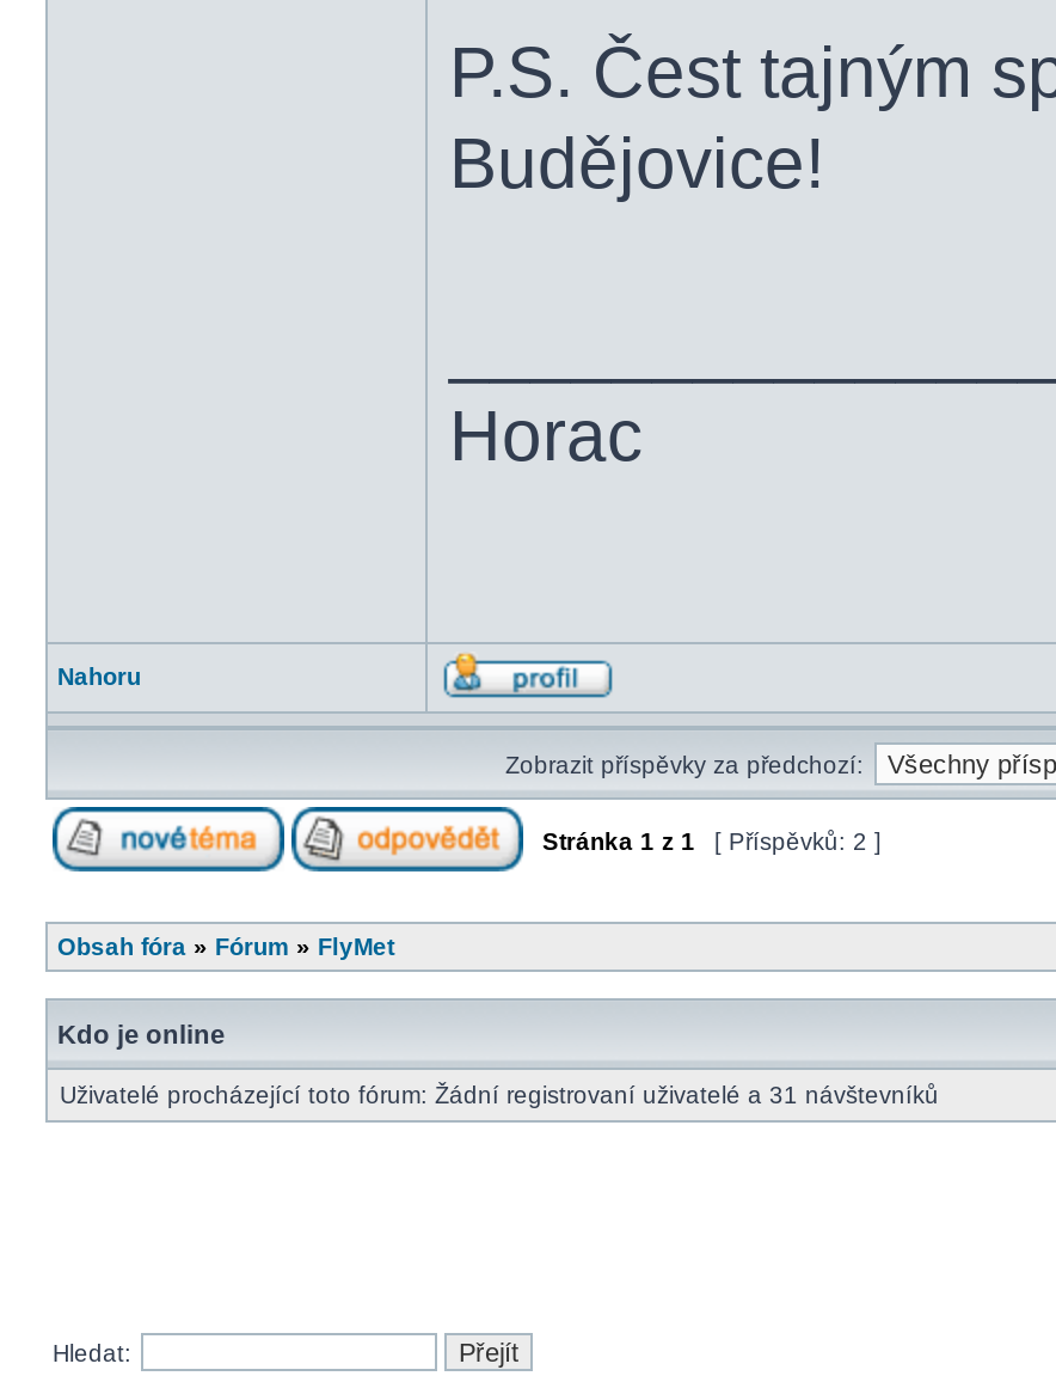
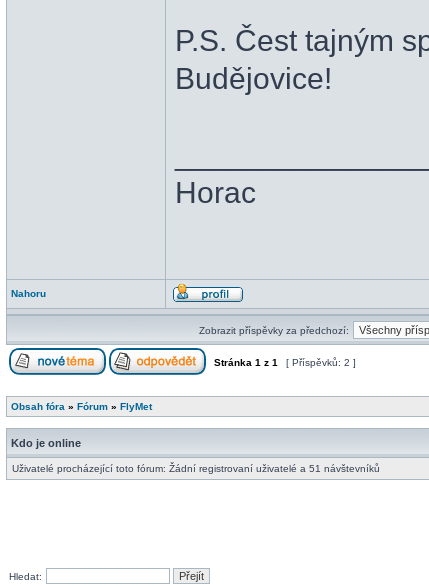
- Uživatelé procházející toto fórum: Žádní registrovaní uživatelé a 31 návštevníků
+ Uživatelé procházející toto fórum: Žádní registrovaní uživatelé a 51 návštevníků
